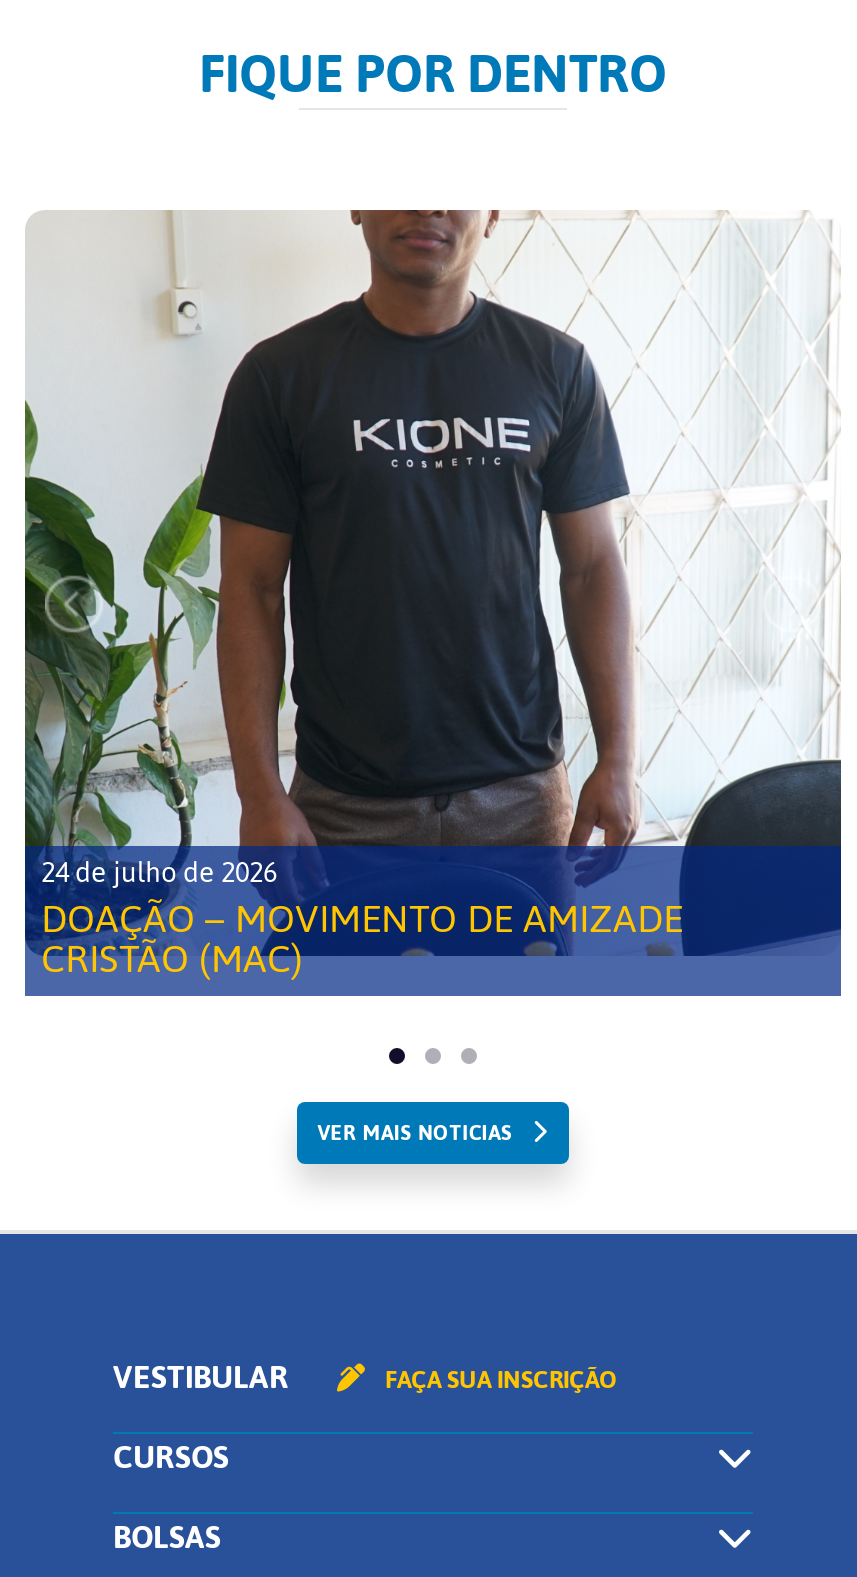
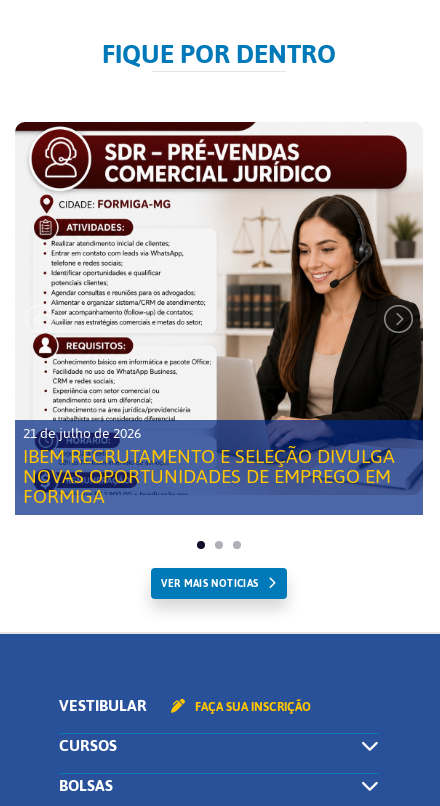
- [image]
- 24 de julho de 2026
- DOAÇÃO – MOVIMENTO DE AMIZADE
- CRISTÃO (MAC)
+ [image]
+ 21 de julho de 2026
+ IBEM RECRUTAMENTO E SELEÇÃO DIVULGA
+ NOVAS OPORTUNIDADES DE EMPREGO EM
+ FORMIGA
